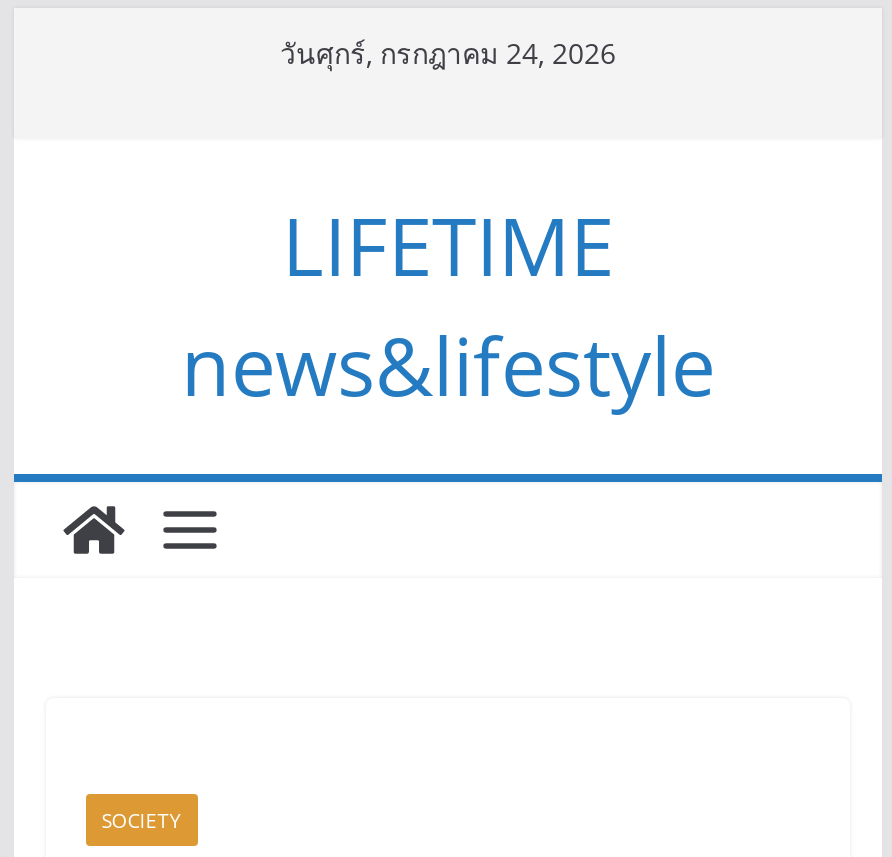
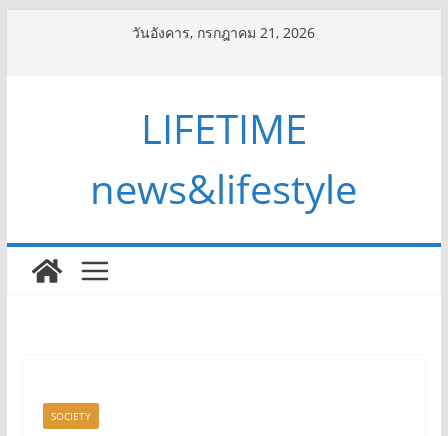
- วันศุกร์, กรกฎาคม 24, 2026
+ วันอังคาร, กรกฎาคม 21, 2026
